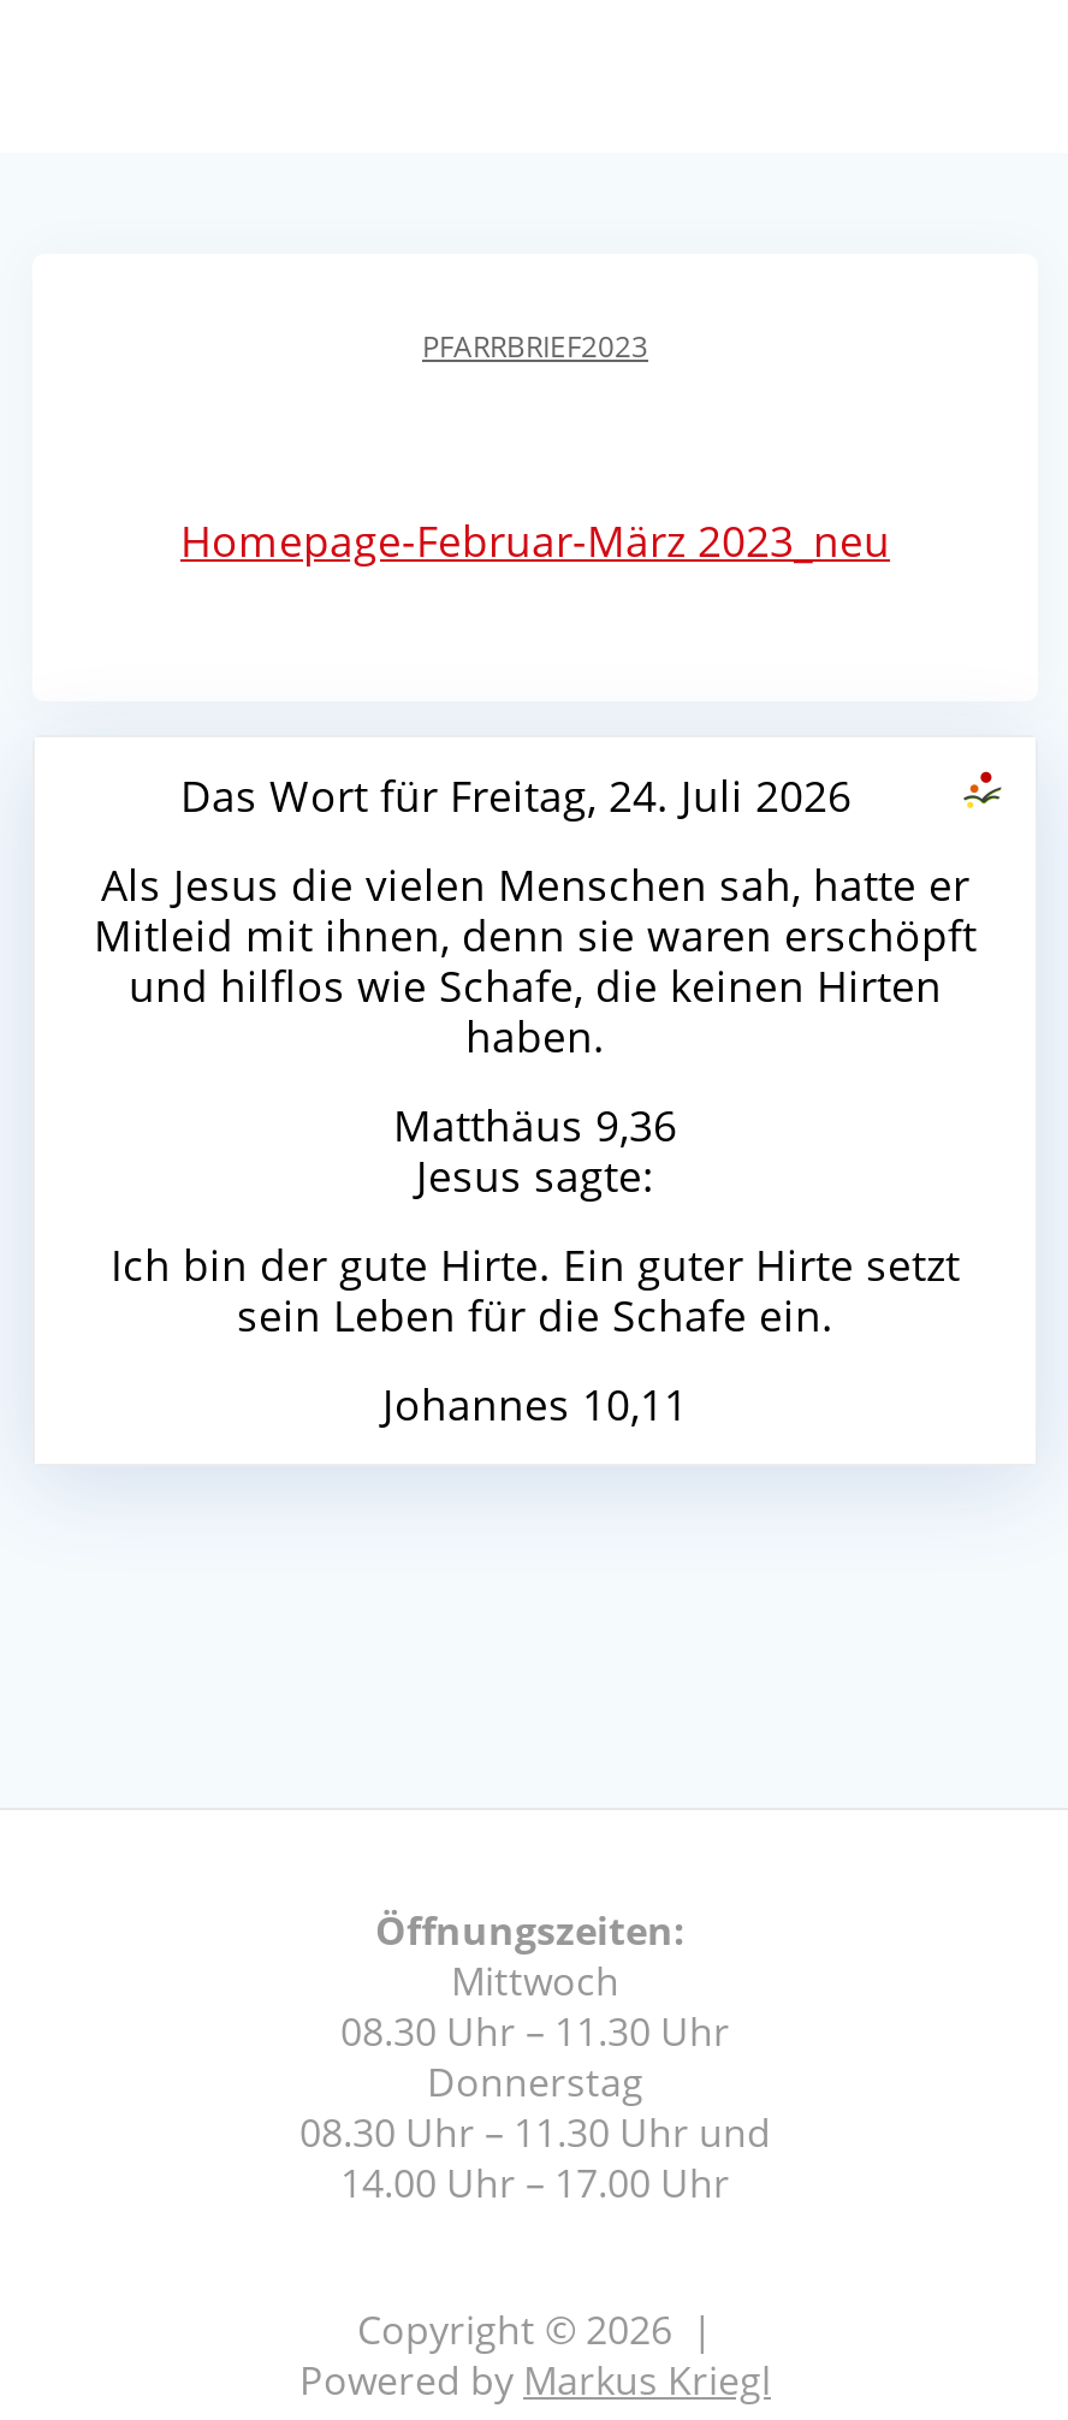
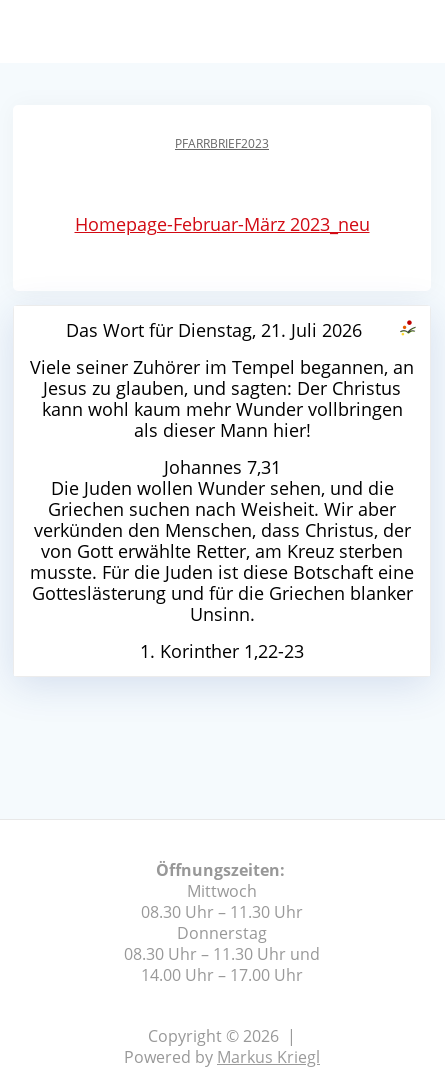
- Das Wort für Freitag, 24. Juli 2026
- Als Jesus die vielen Menschen sah, hatte er
- Mitleid mit ihnen, denn sie waren erschöpft
- und hilflos wie Schafe, die keinen Hirten
- haben.
- Matthäus 9,36
- Jesus sagte:
- Ich bin der gute Hirte. Ein guter Hirte setzt
- sein Leben für die Schafe ein.
- Johannes 10,11
+ Das Wort für Dienstag, 21. Juli 2026
+ Viele seiner Zuhörer im Tempel begannen, an
+ Jesus zu glauben, und sagten: Der Christus
+ kann wohl kaum mehr Wunder vollbringen
+ als dieser Mann hier!
+ Johannes 7,31
+ Die Juden wollen Wunder sehen, und die
+ Griechen suchen nach Weisheit. Wir aber
+ verkünden den Menschen, dass Christus, der
+ von Gott erwählte Retter, am Kreuz sterben
+ musste. Für die Juden ist diese Botschaft eine
+ Gotteslästerung und für die Griechen blanker
+ Unsinn.
+ 1. Korinther 1,22-23
